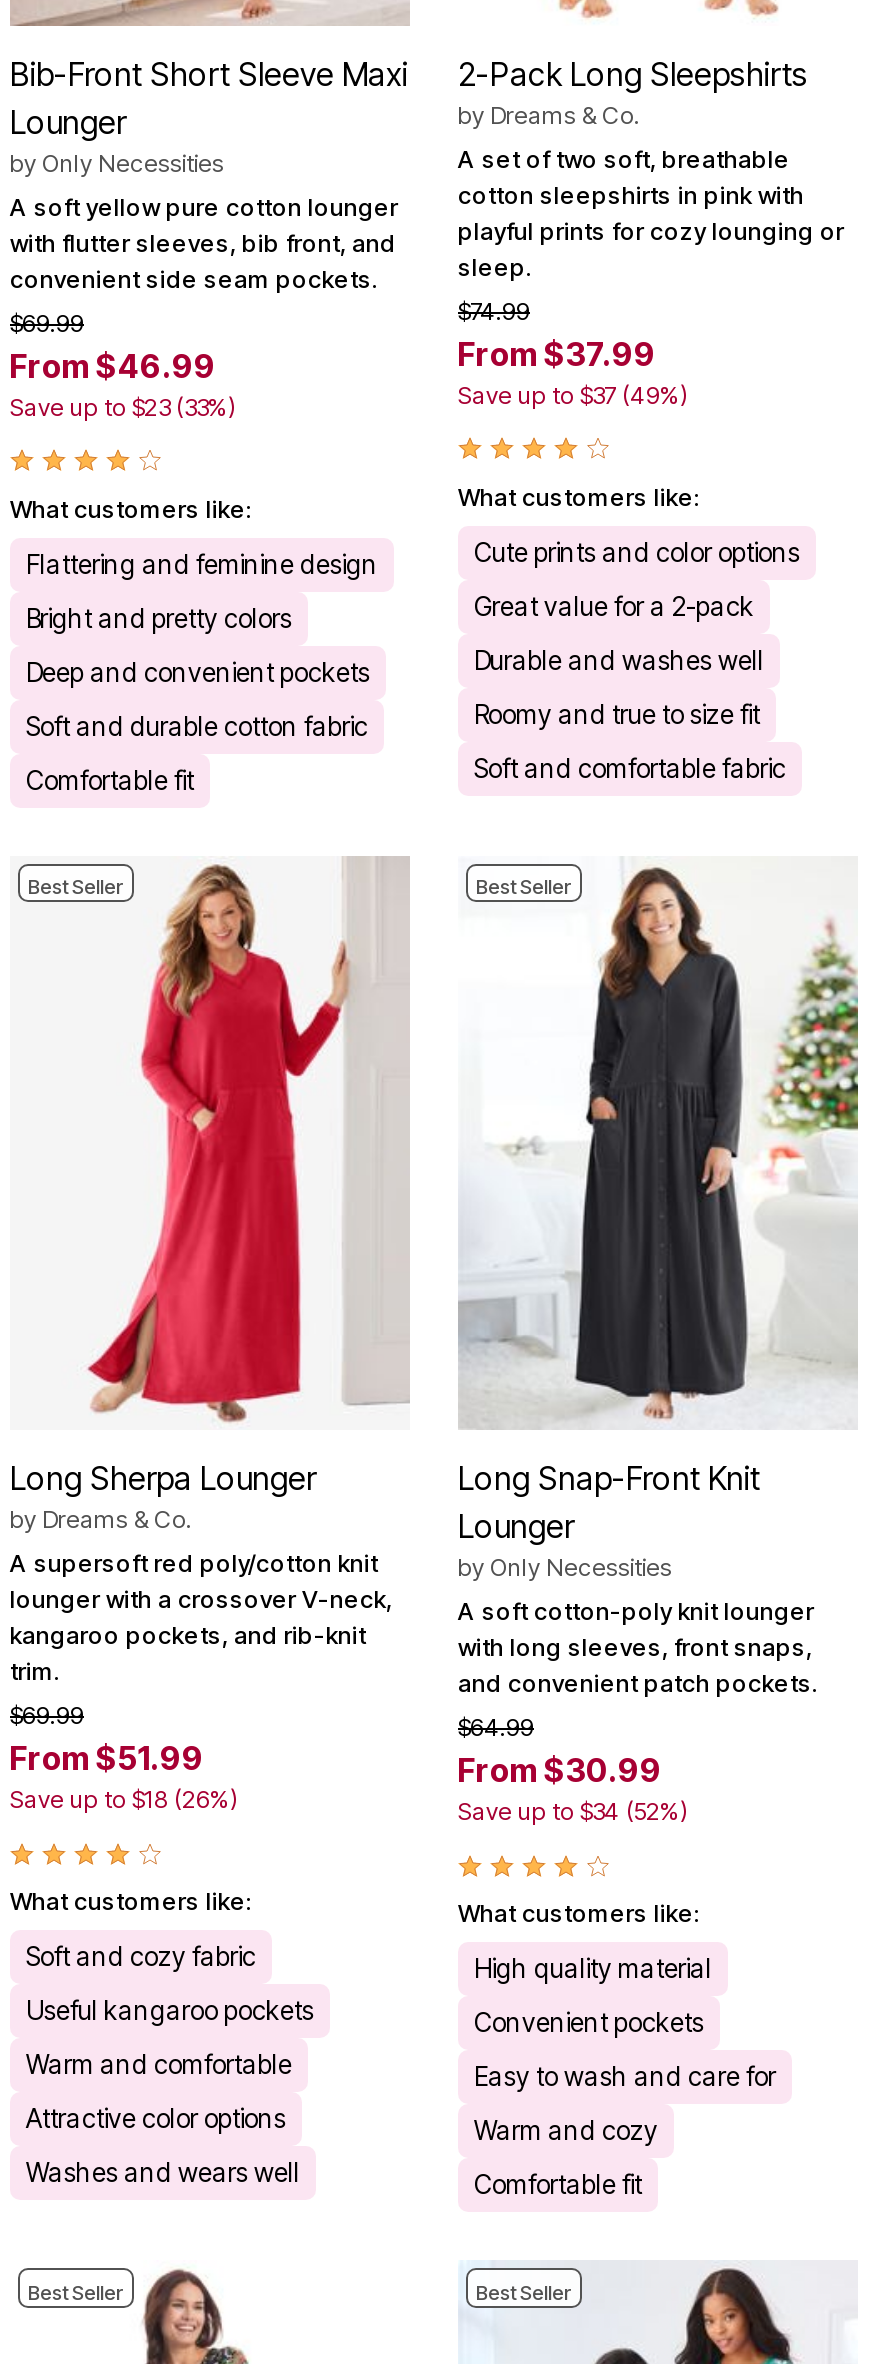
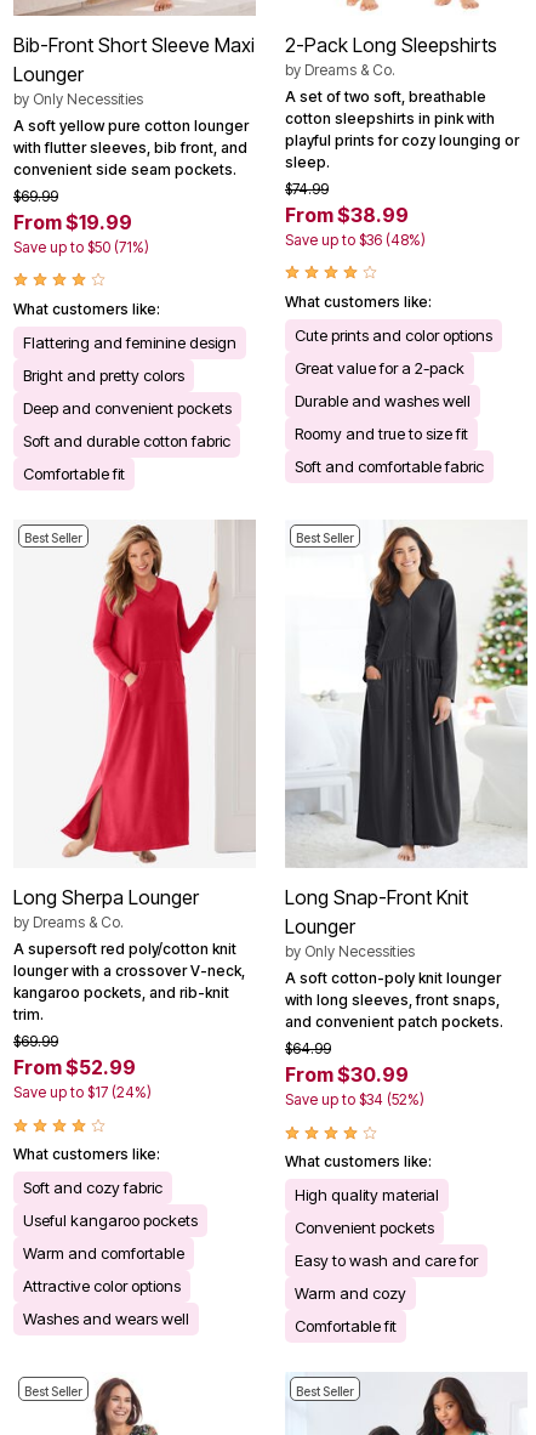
- From $37.99
+ From $38.99

- From $46.99
+ From $19.99

- Save up to $37 (49%)
+ Save up to $36 (48%)

- Save up to $23 (33%)
+ Save up to $50 (71%)

- From $51.99
+ From $52.99

- Save up to $18 (26%)
+ Save up to $17 (24%)
